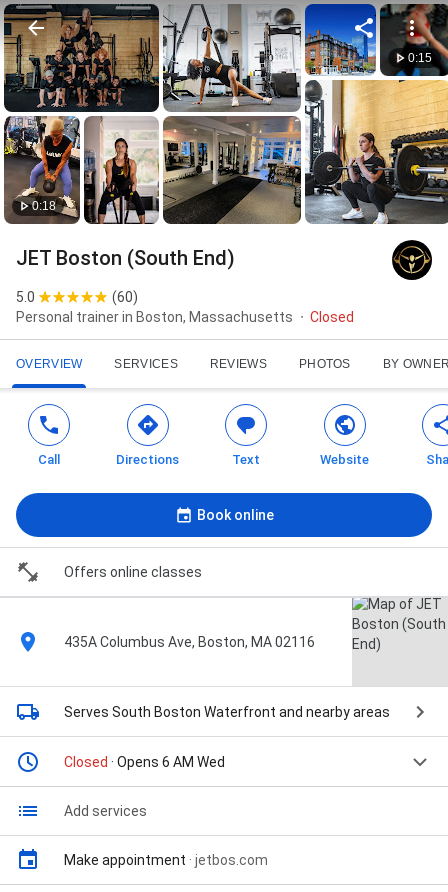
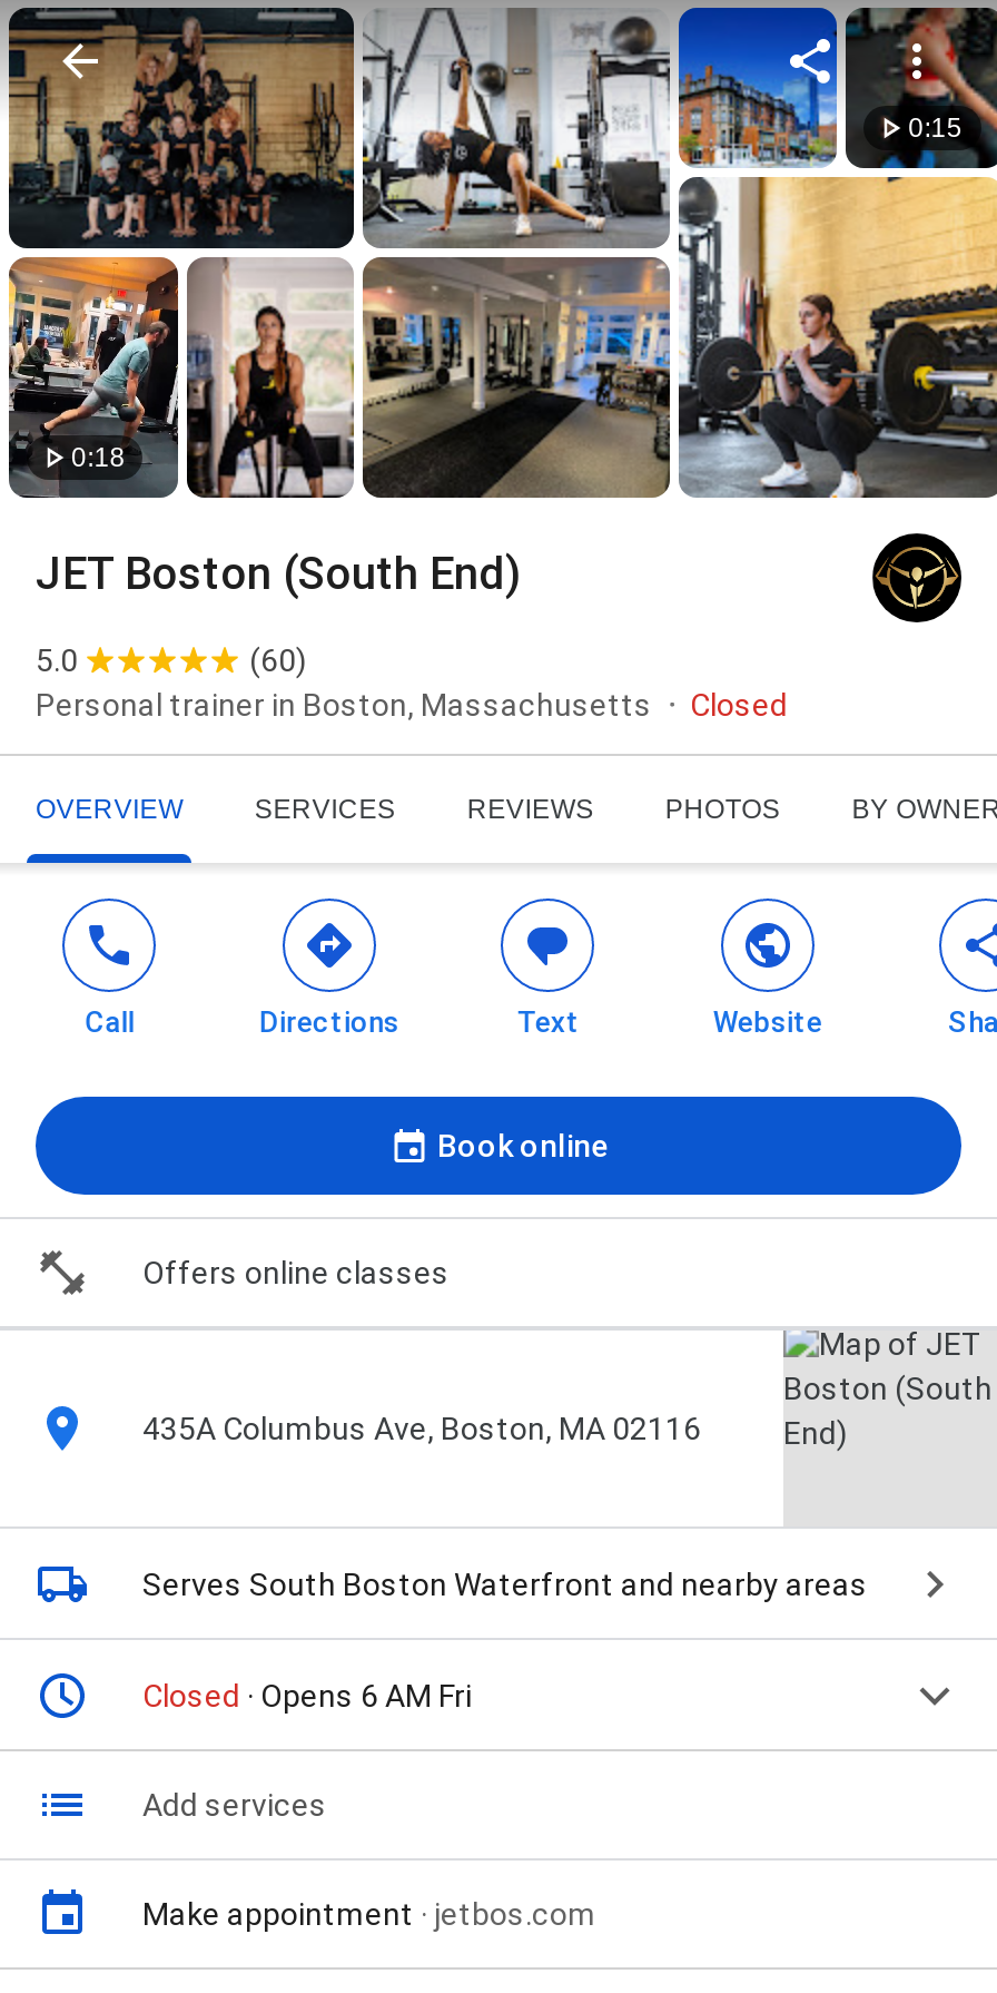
- [image]
+ [image]

- Closed · Opens 6 AM Wed
+ Closed · Opens 6 AM Fri
